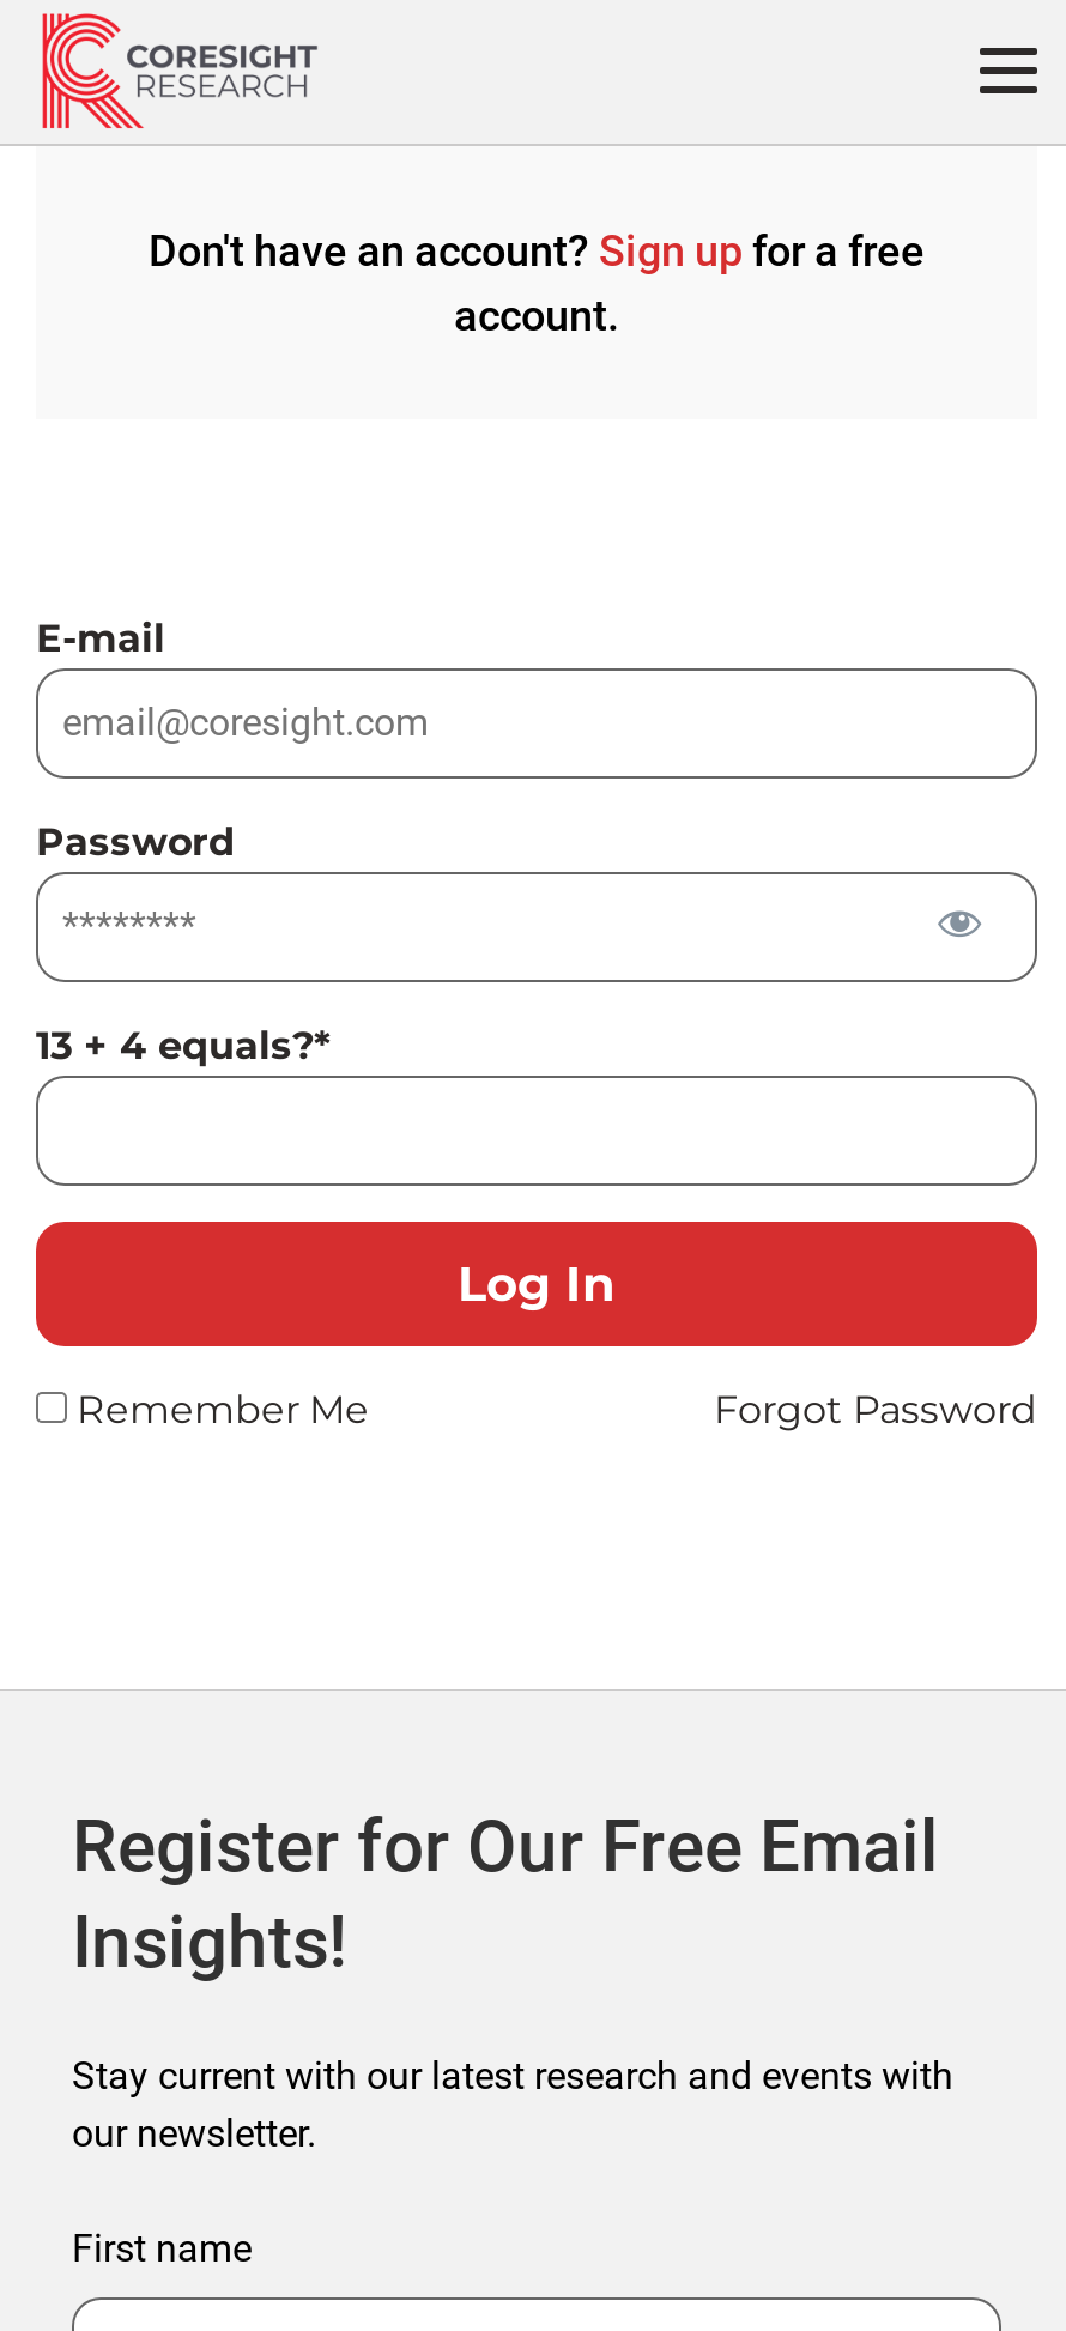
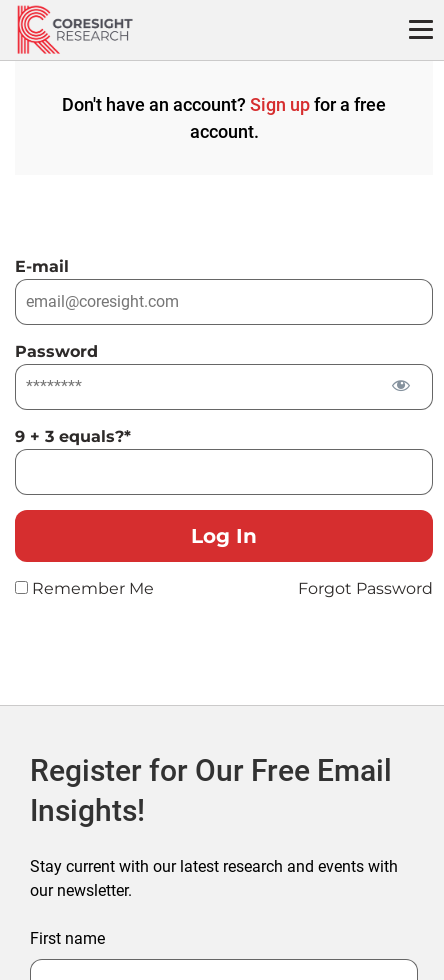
- 13 + 4 equals?*
+ 9 + 3 equals?*
